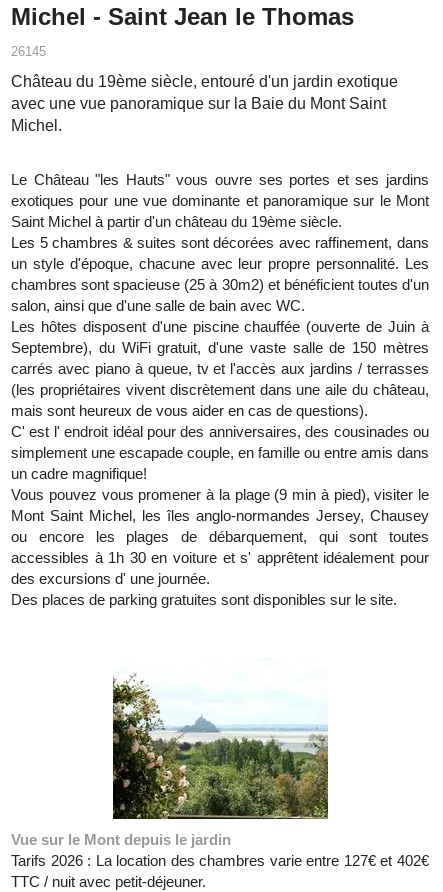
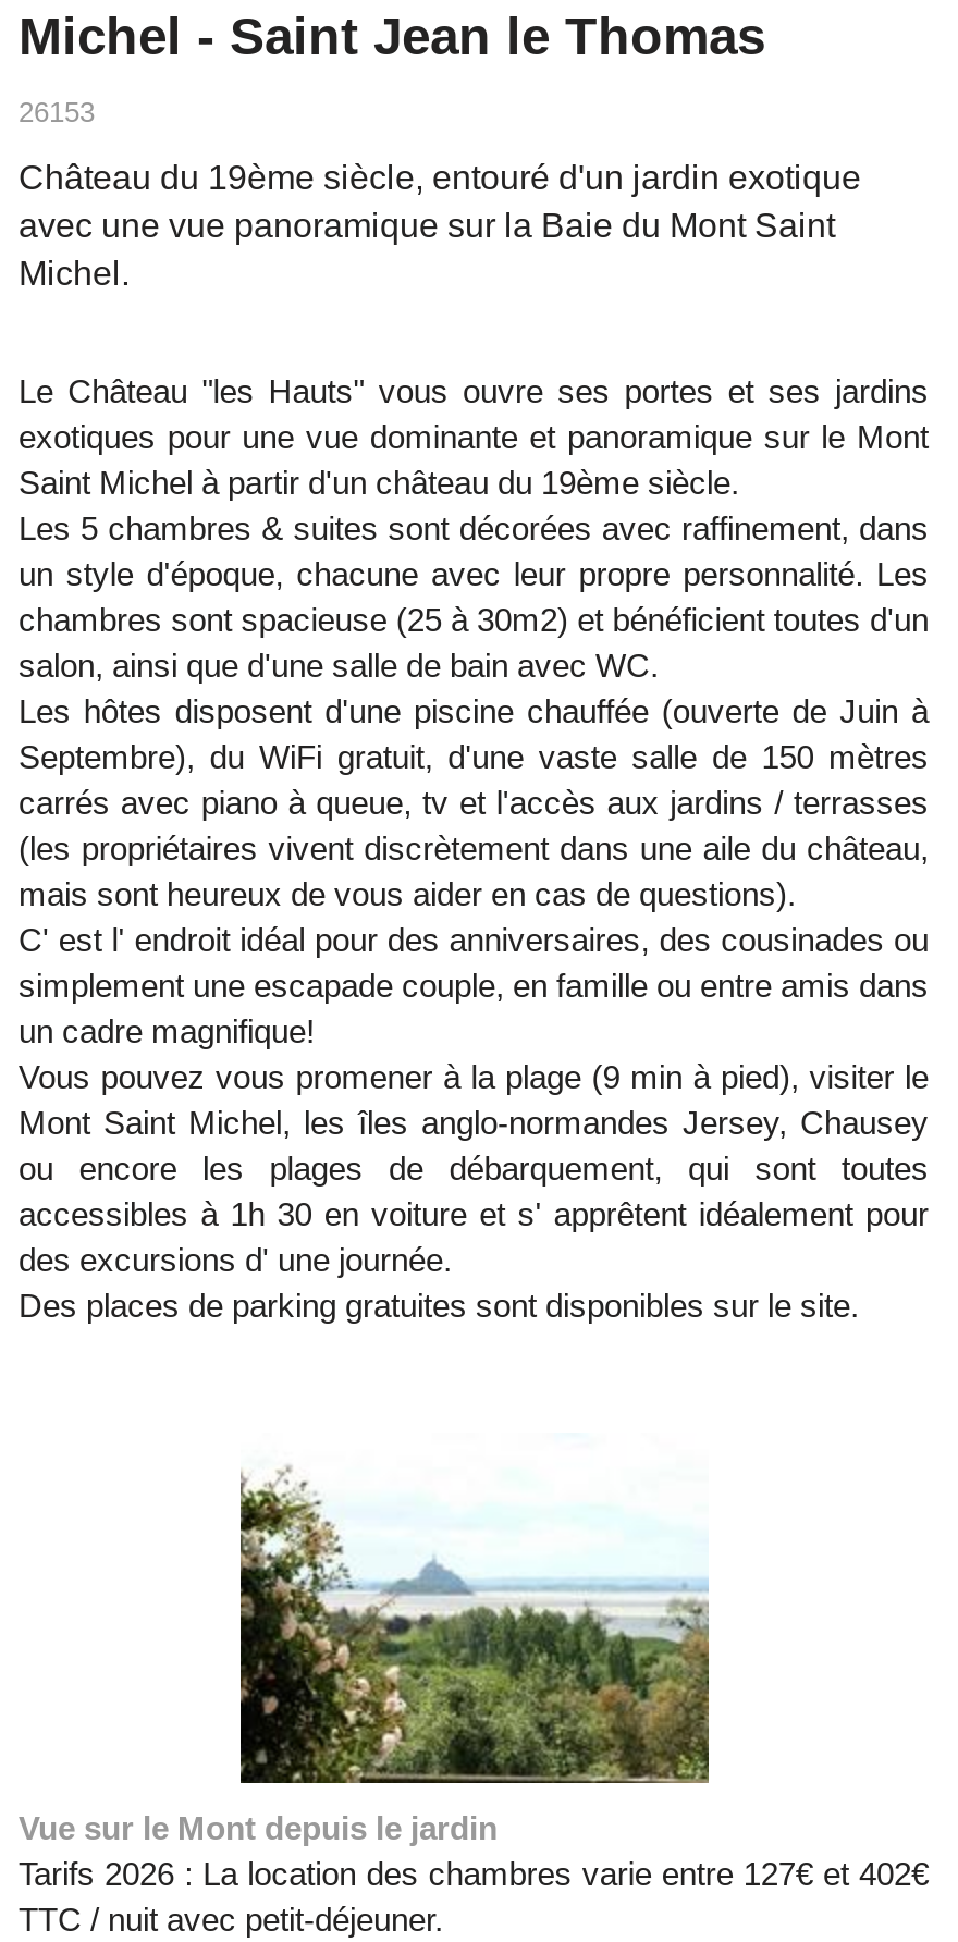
- 26145
+ 26153
